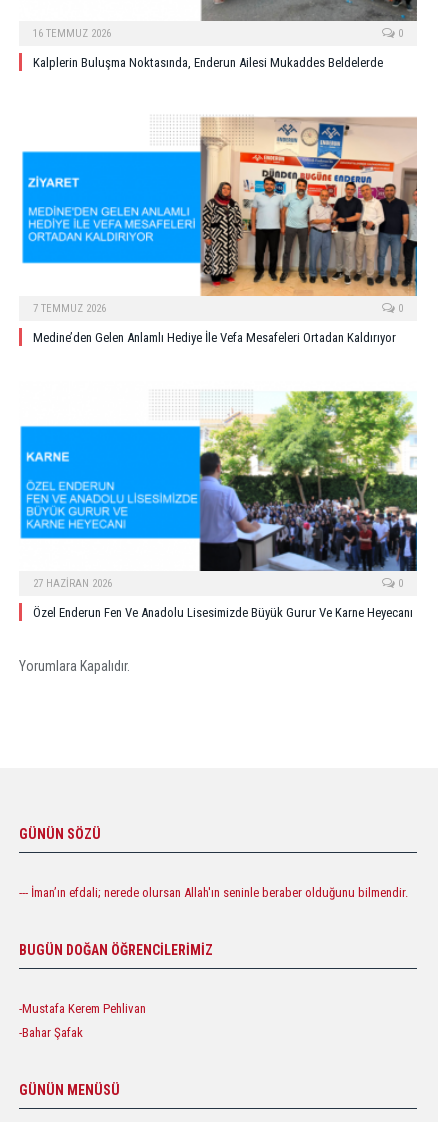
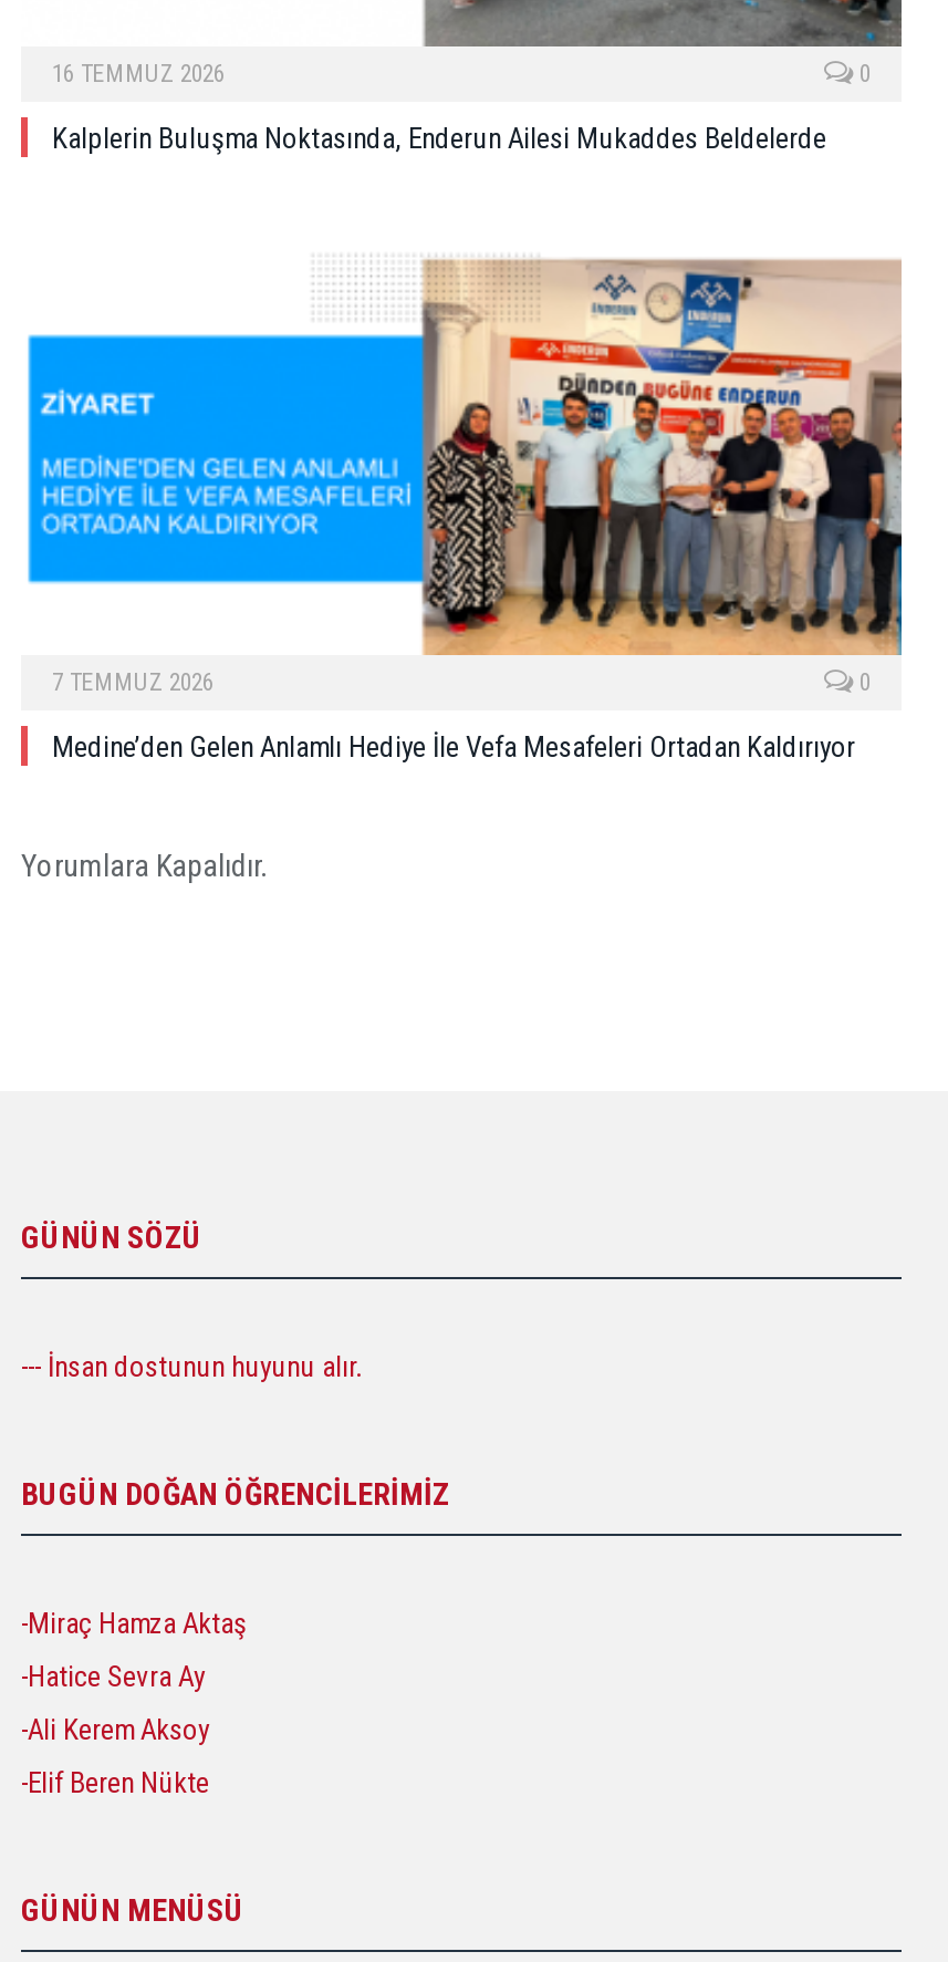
- [image]
- 27 HAZIRAN 2026
- 0
- Özel Enderun Fen Ve Anadolu Lisesimizde Büyük Gurur Ve Karne Heyecanı

moved up: Yorumlara Kapalıdır. | GÜNÜN SÖZÜ

- --- İman’ın efdali; nerede olursan Allah'ın seninle beraber olduğunu bilmendir.
+ --- İnsan dostunun huyunu alır.

moved up: BUGÜN DOĞAN ÖĞRENCILERIMIZ

- -Mustafa Kerem Pehlivan
- -Bahar Şafak
+ -Miraç Hamza Aktaş
+ -Hatice Sevra Ay
+ -Ali Kerem Aksoy
+ -Elif Beren Nükte
